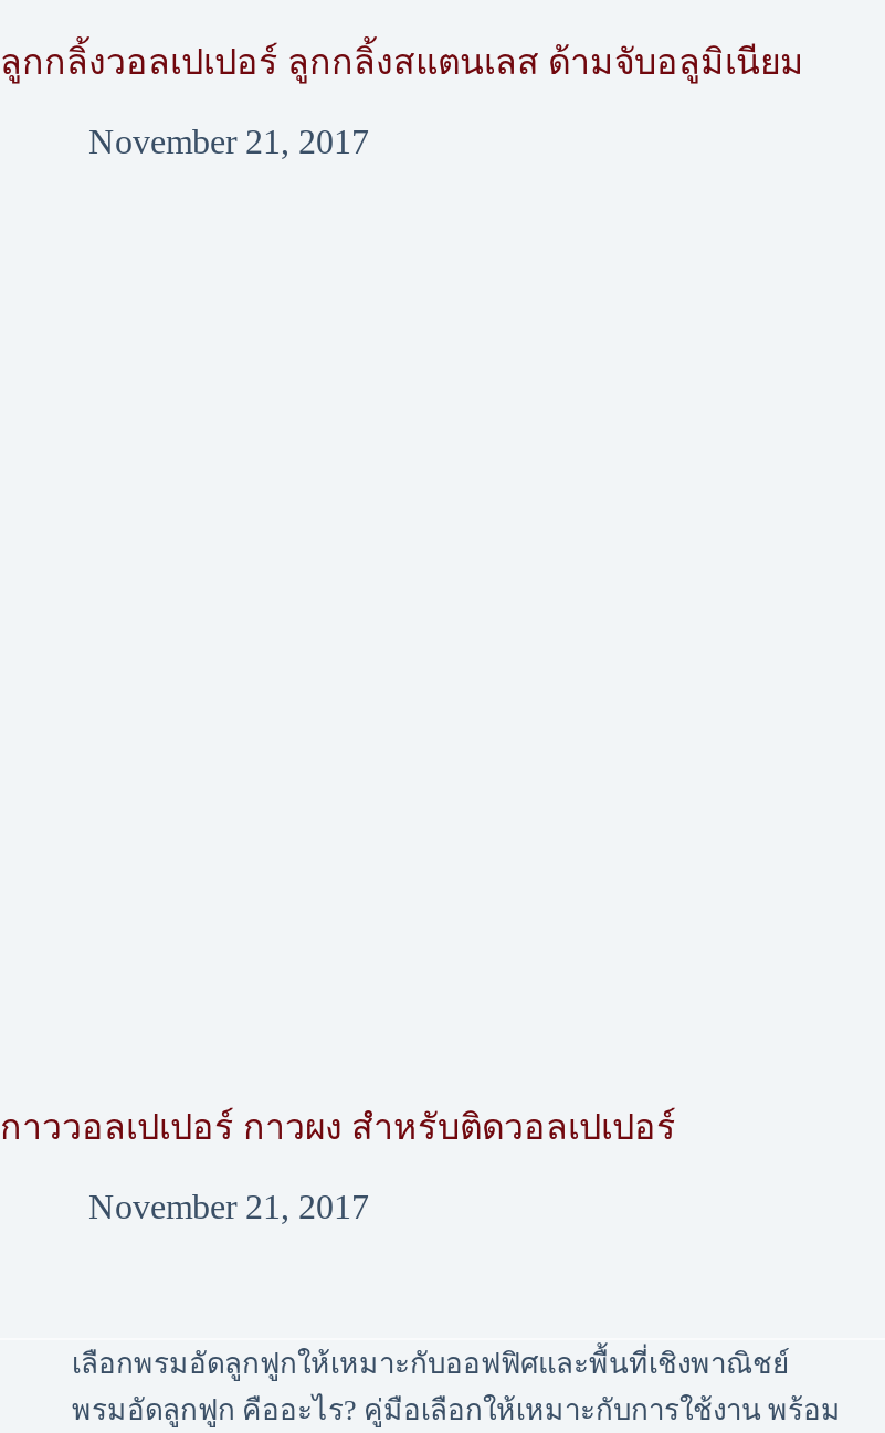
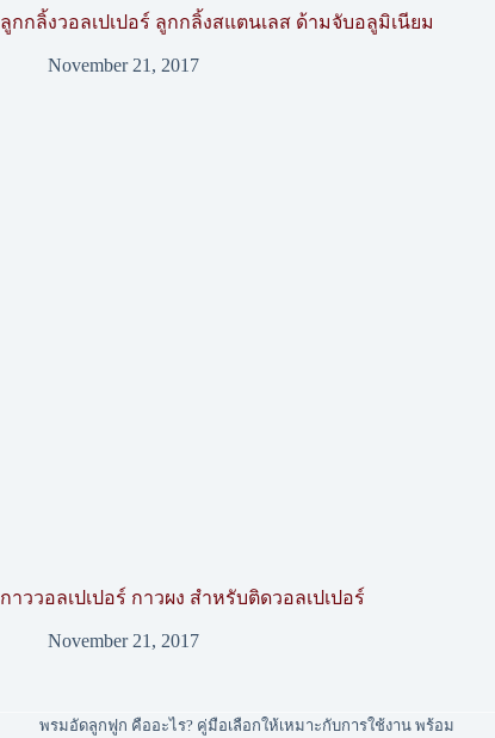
- เลือกพรมอัดลูกฟูกให้เหมาะกับออฟฟิศและพื้นที่เชิงพาณิชย์
